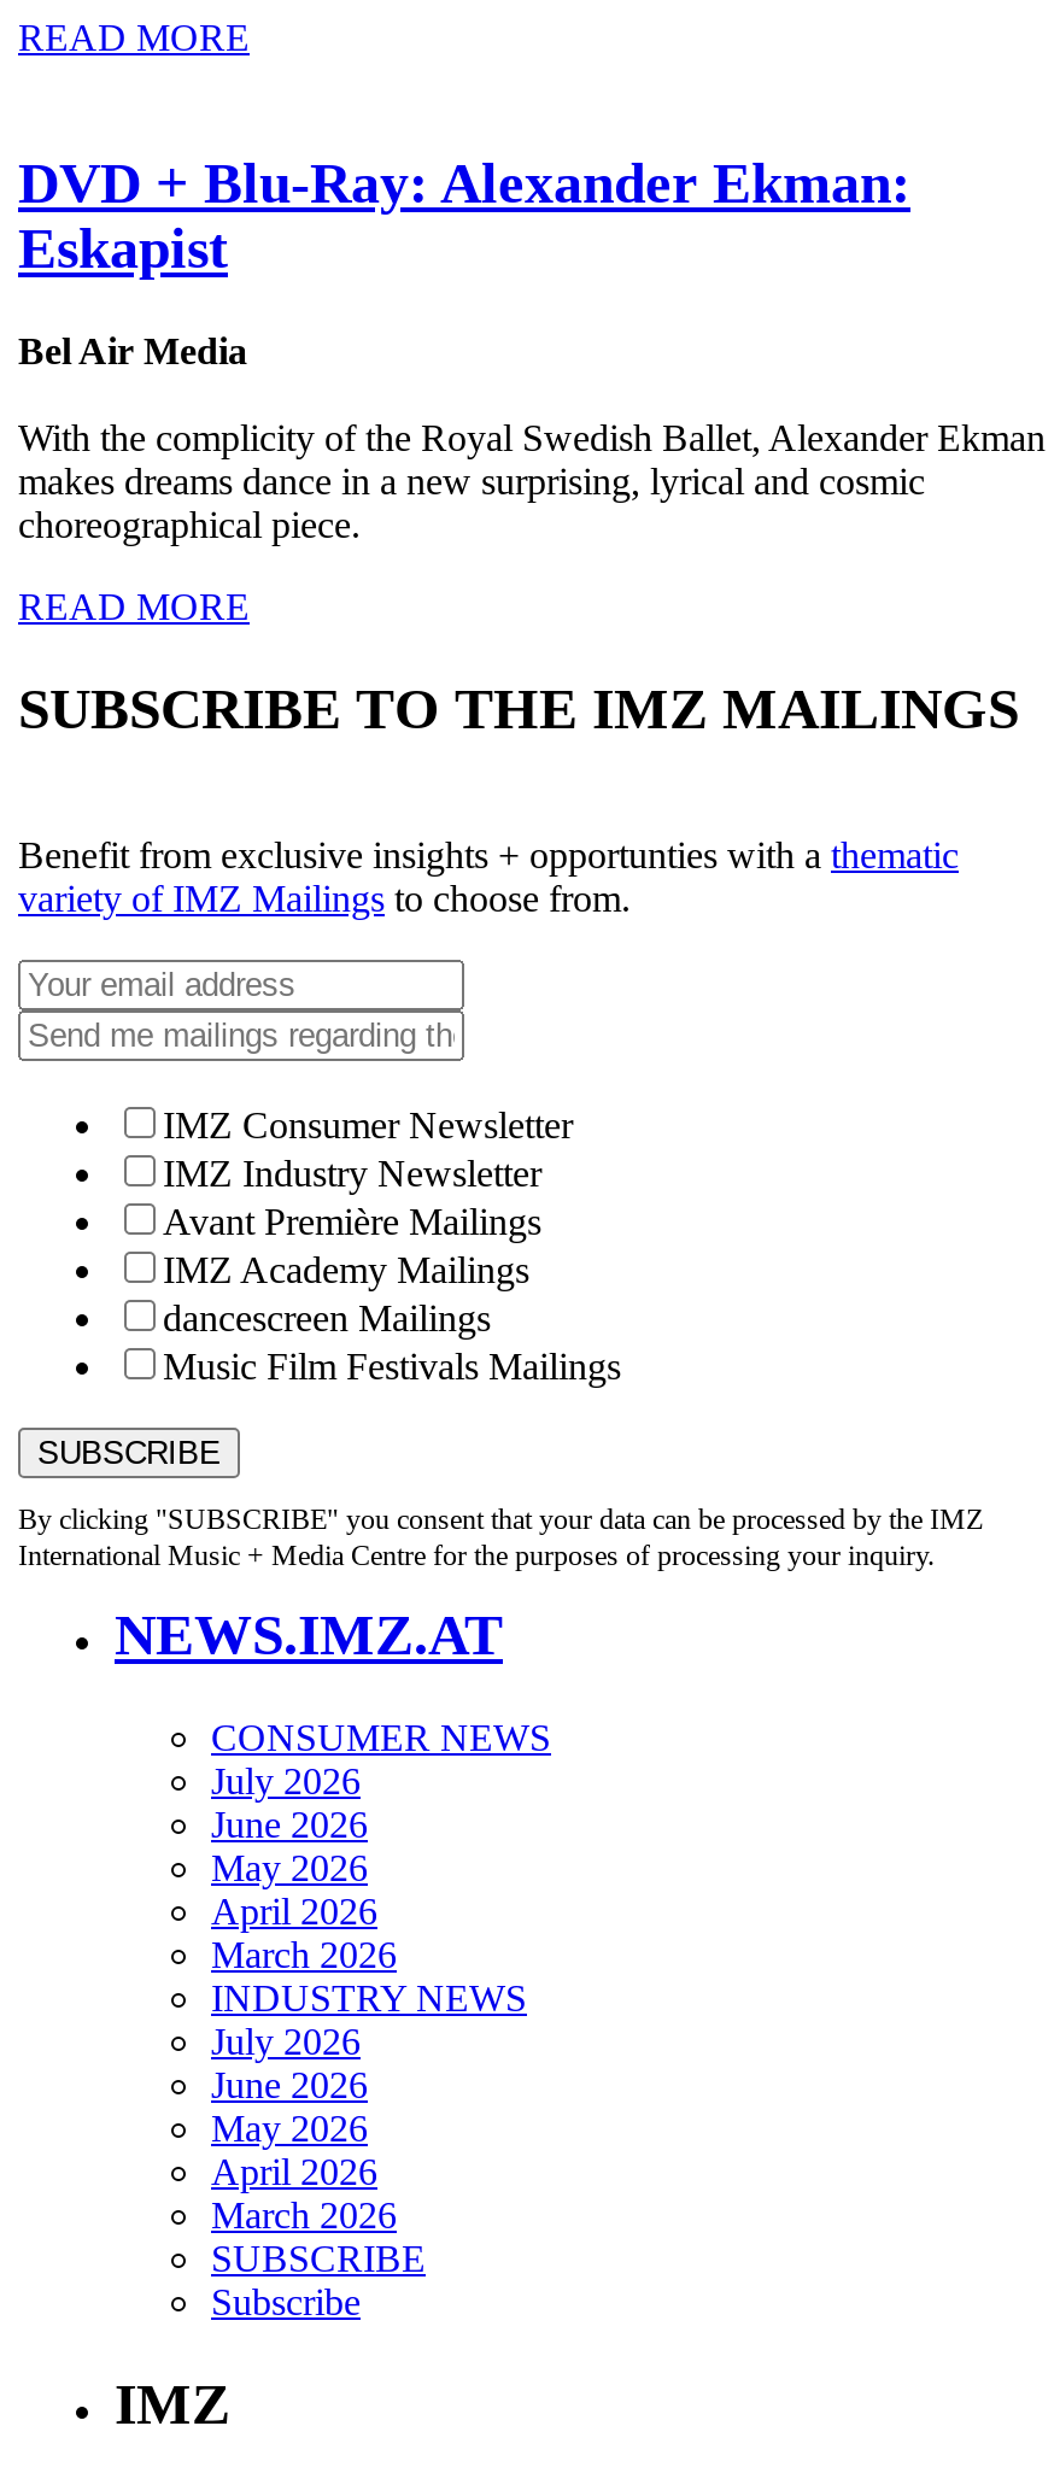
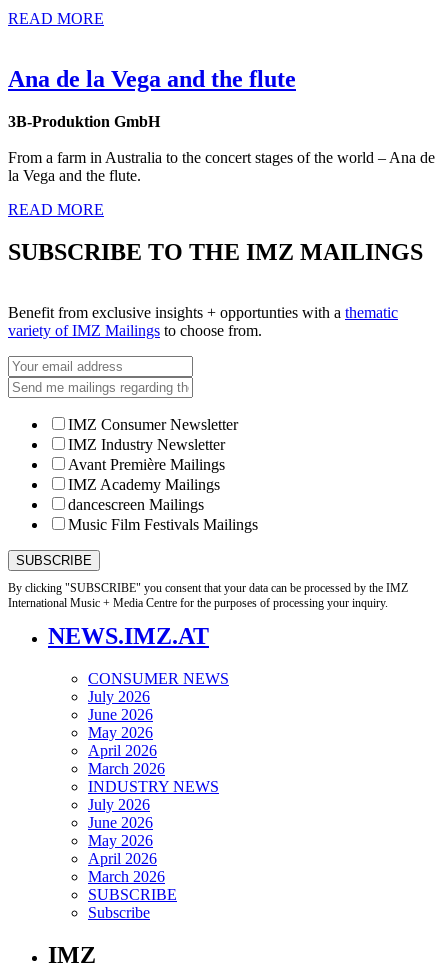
- DVD + Blu-Ray: Alexander Ekman:
- Eskapist
+ Ana de la Vega and the flute

- Bel Air Media
+ 3B-Produktion GmbH

- With the complicity of the Royal Swedish Ballet, Alexander Ekman
- makes dreams dance in a new surprising, lyrical and cosmic
- choreographical piece.
+ From a farm in Australia to the concert stages of the world – Ana de
+ la Vega and the flute.
